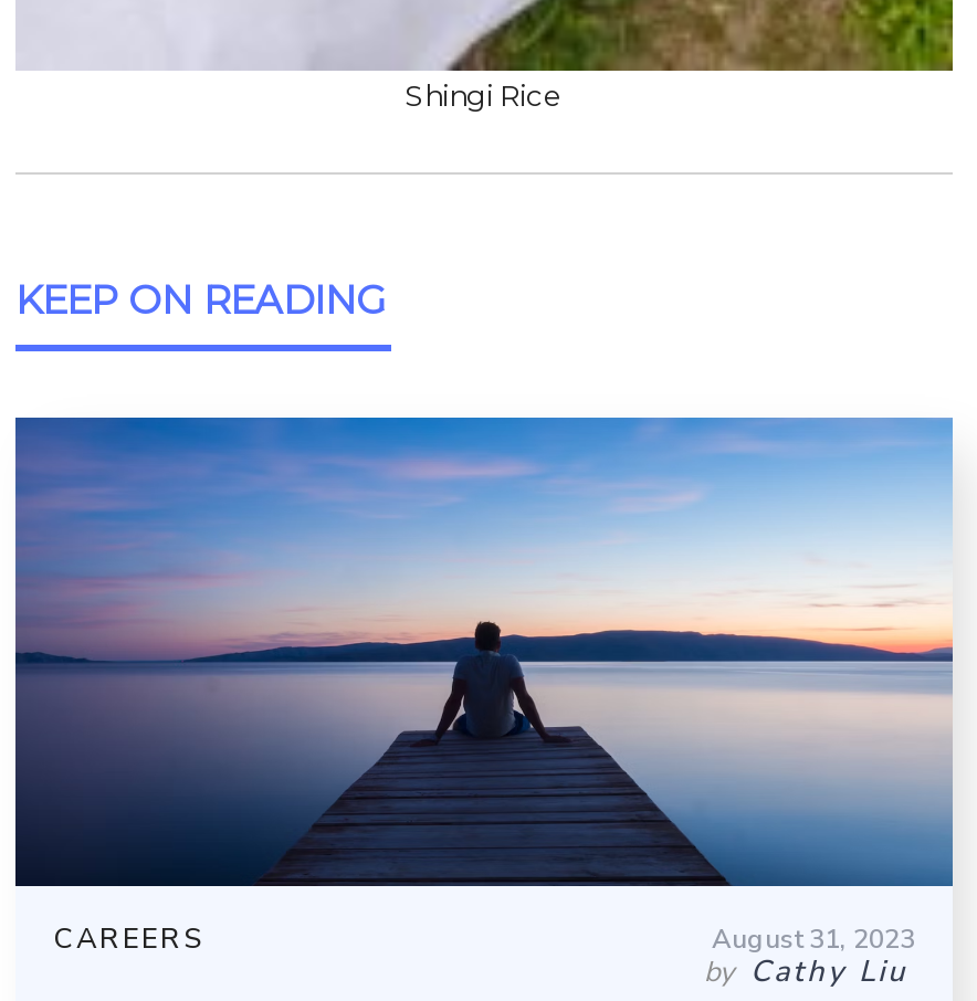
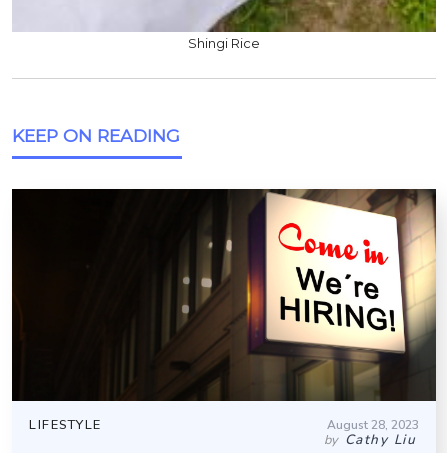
- [image]
- CAREERS
- August 31, 2023
+ [image]
+ LIFESTYLE
+ August 28, 2023
